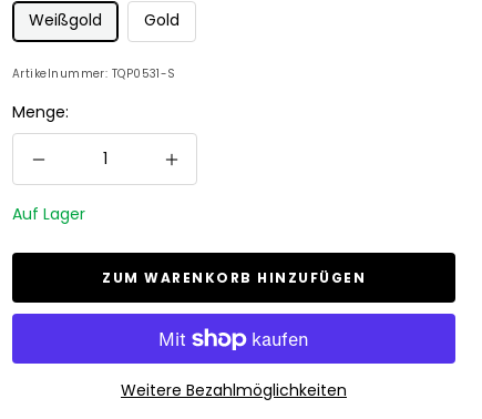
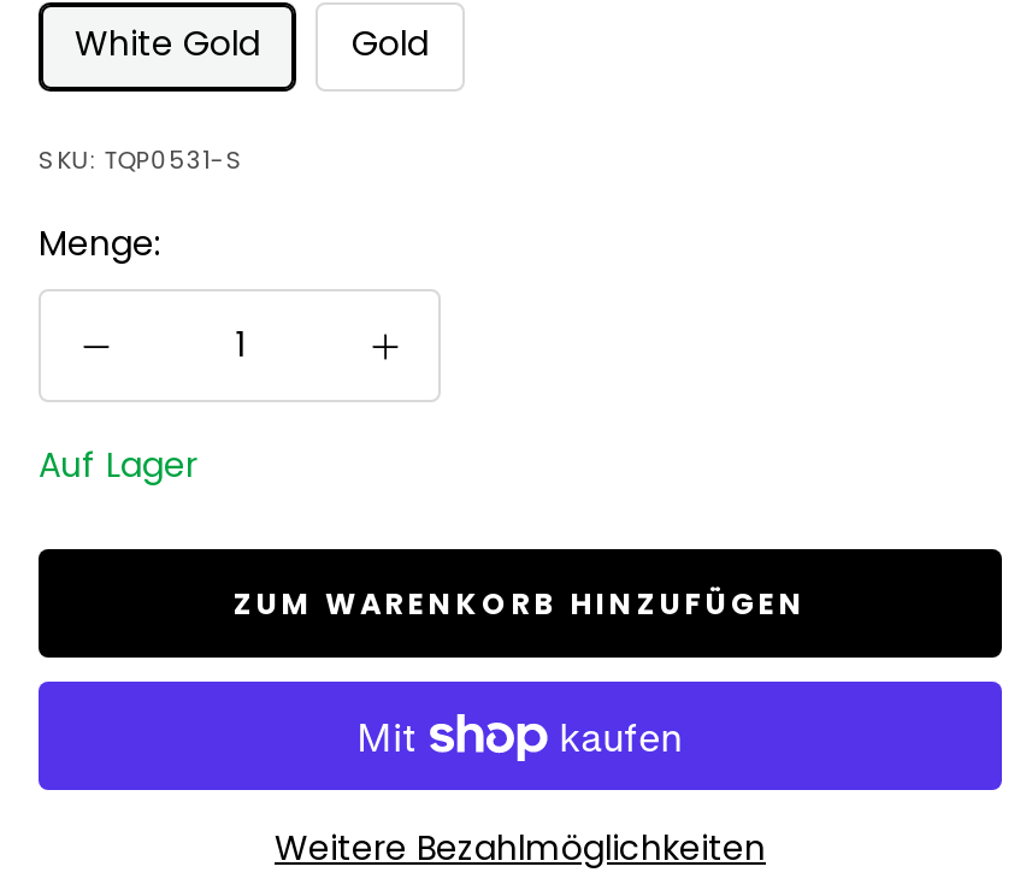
- Weißgold
+ White Gold

- Artikelnummer: TQP0531-S
+ SKU: TQP0531-S
